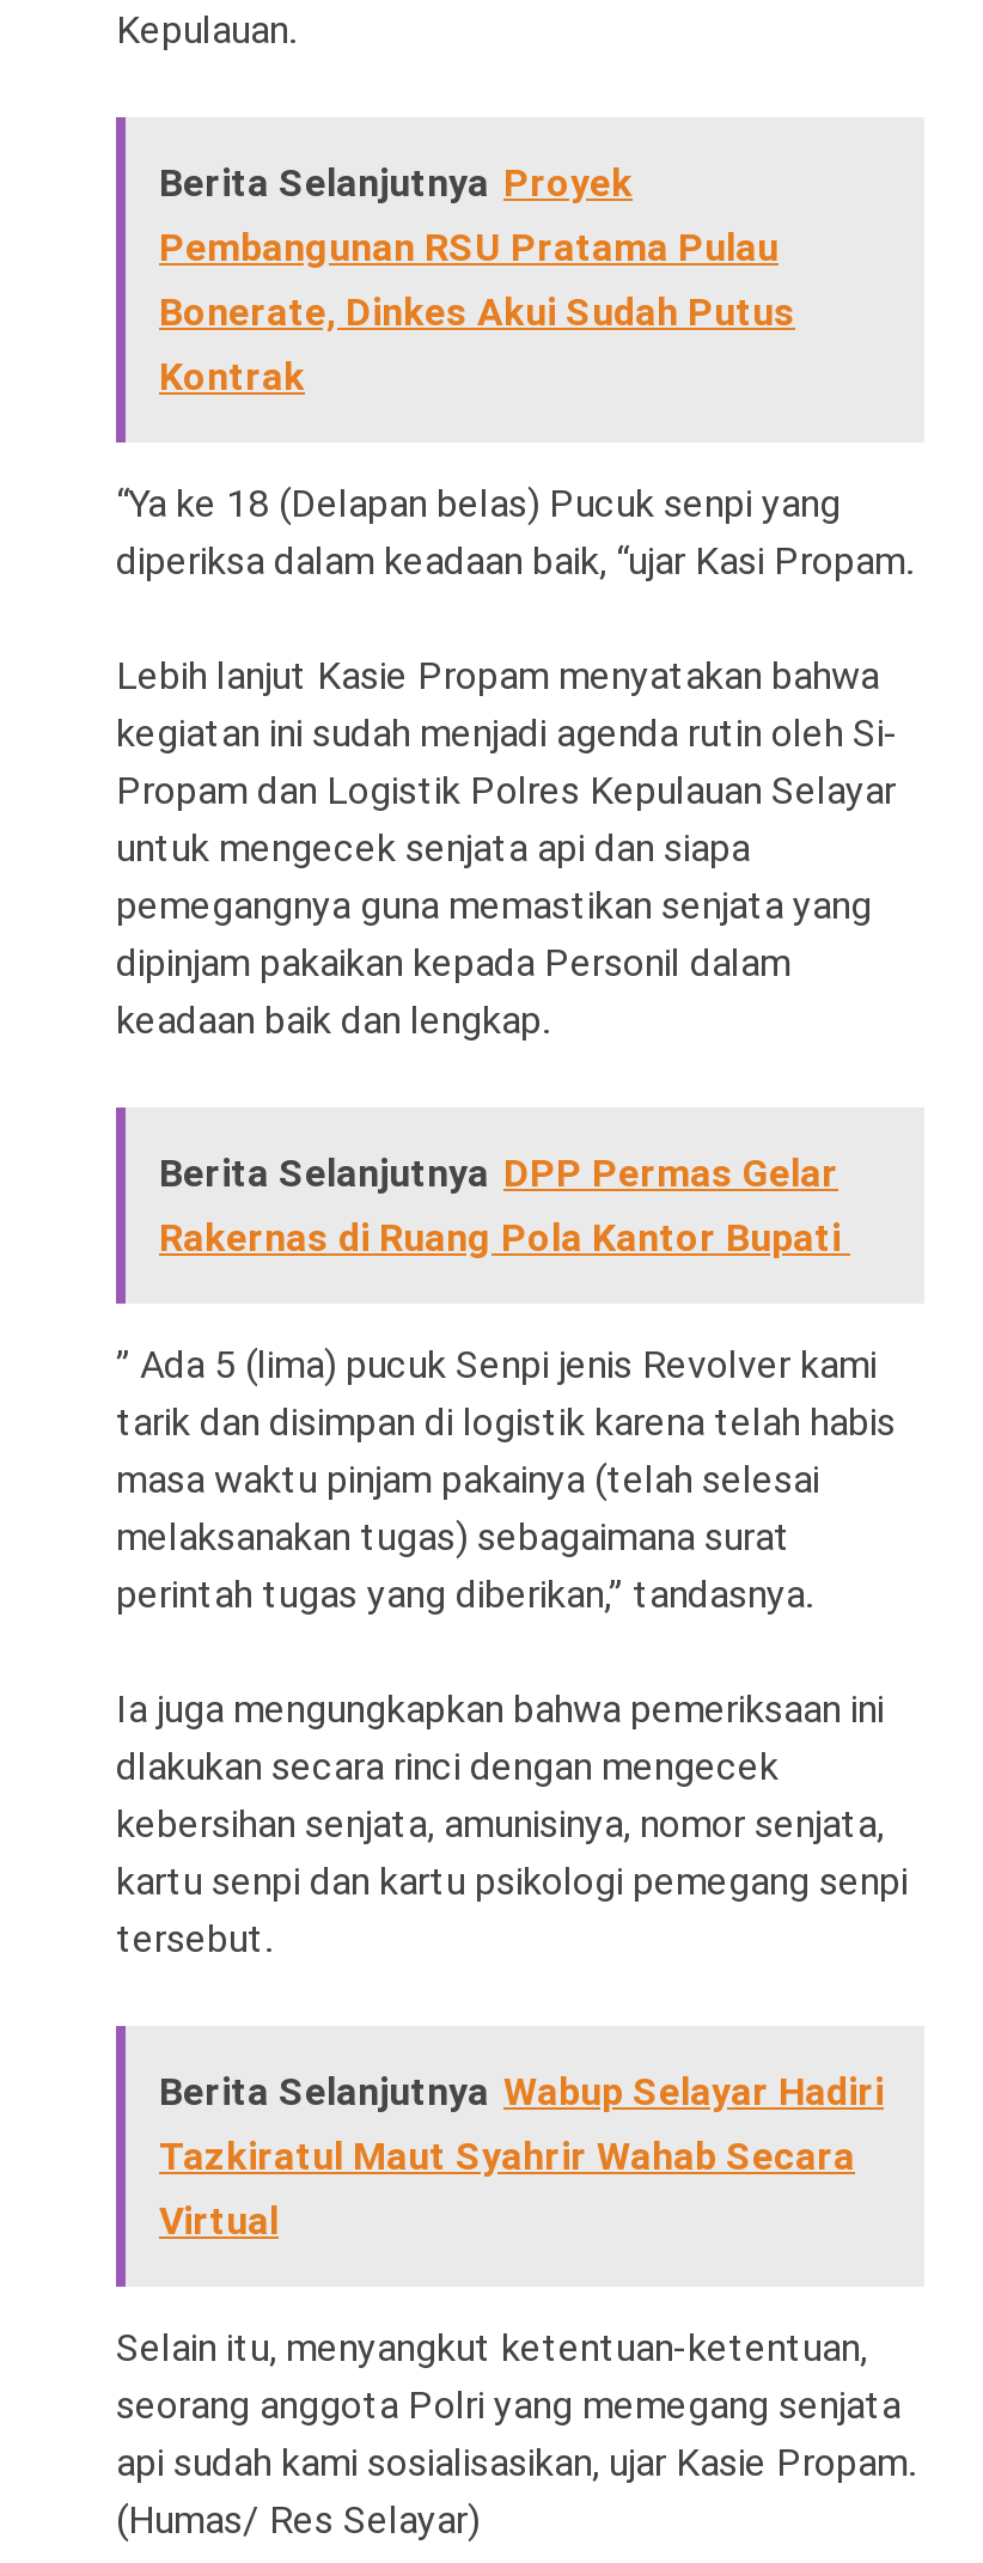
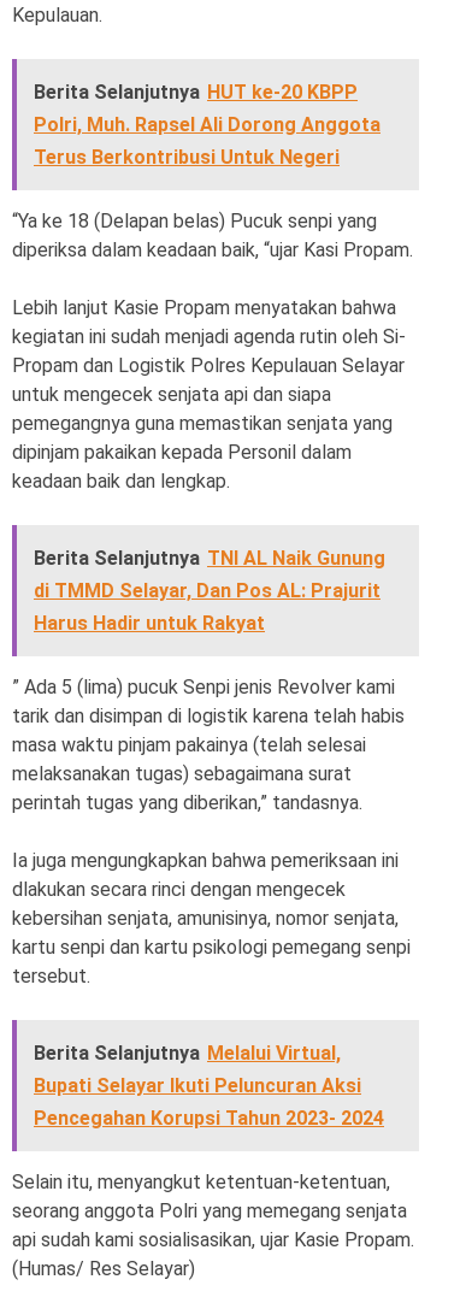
- Berita Selanjutnya Proyek
- Pembangunan RSU Pratama Pulau
- Bonerate, Dinkes Akui Sudah Putus
- Kontrak
+ Berita Selanjutnya HUT ke-20 KBPP
+ Polri, Muh. Rapsel Ali Dorong Anggota
+ Terus Berkontribusi Untuk Negeri

moved up: “Ya ke 18 (Delapan belas) Pucuk senpi yang | diperiksa dalam keadaan baik, “ujar Kasi Propam. | Lebih lanjut Kasie Propam menyatakan bahwa | ... | dipinjam pakaikan kepada Personil dalam | keadaan baik dan lengkap.

- Berita Selanjutnya DPP Permas Gelar
- Rakernas di Ruang Pola Kantor Bupati
+ Berita Selanjutnya TNI AL Naik Gunung
+ di TMMD Selayar, Dan Pos AL: Prajurit
+ Harus Hadir untuk Rakyat

- Berita Selanjutnya Wabup Selayar Hadiri
- Tazkiratul Maut Syahrir Wahab Secara
- Virtual
+ Berita Selanjutnya Melalui Virtual,
+ Bupati Selayar Ikuti Peluncuran Aksi
+ Pencegahan Korupsi Tahun 2023- 2024
